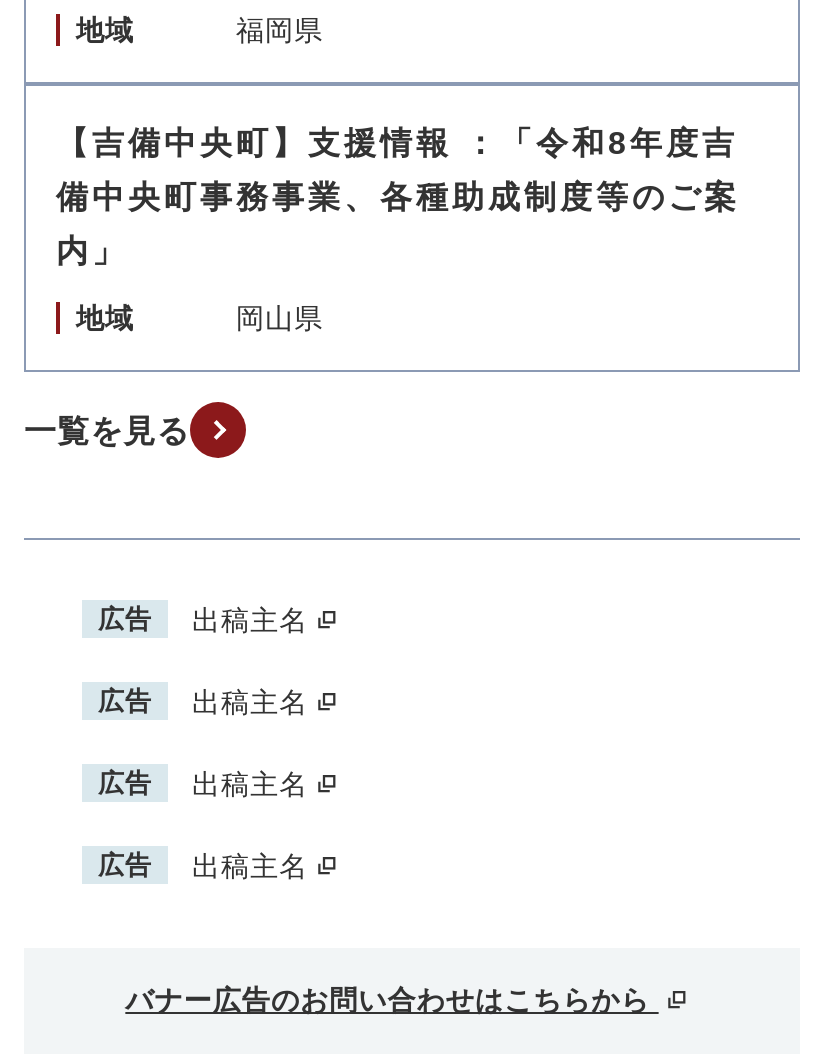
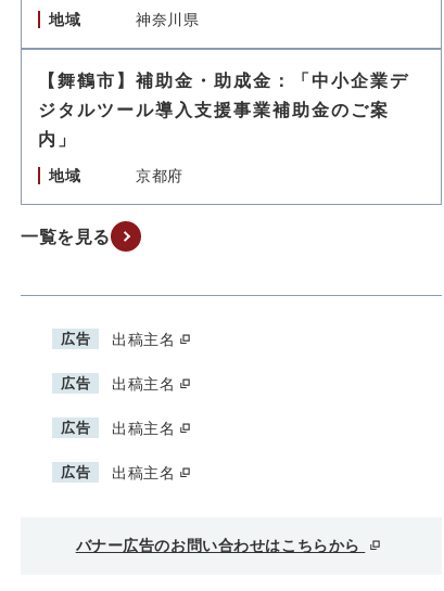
- 福岡県
+ 神奈川県

- 【吉備中央町】支援情報 ：「令和8年度吉
+ 【舞鶴市】補助金・助成金：「中小企業デ

- 備中央町事務事業、各種助成制度等のご案
+ ジタルツール導入支援事業補助金のご案

- 岡山県
+ 京都府
